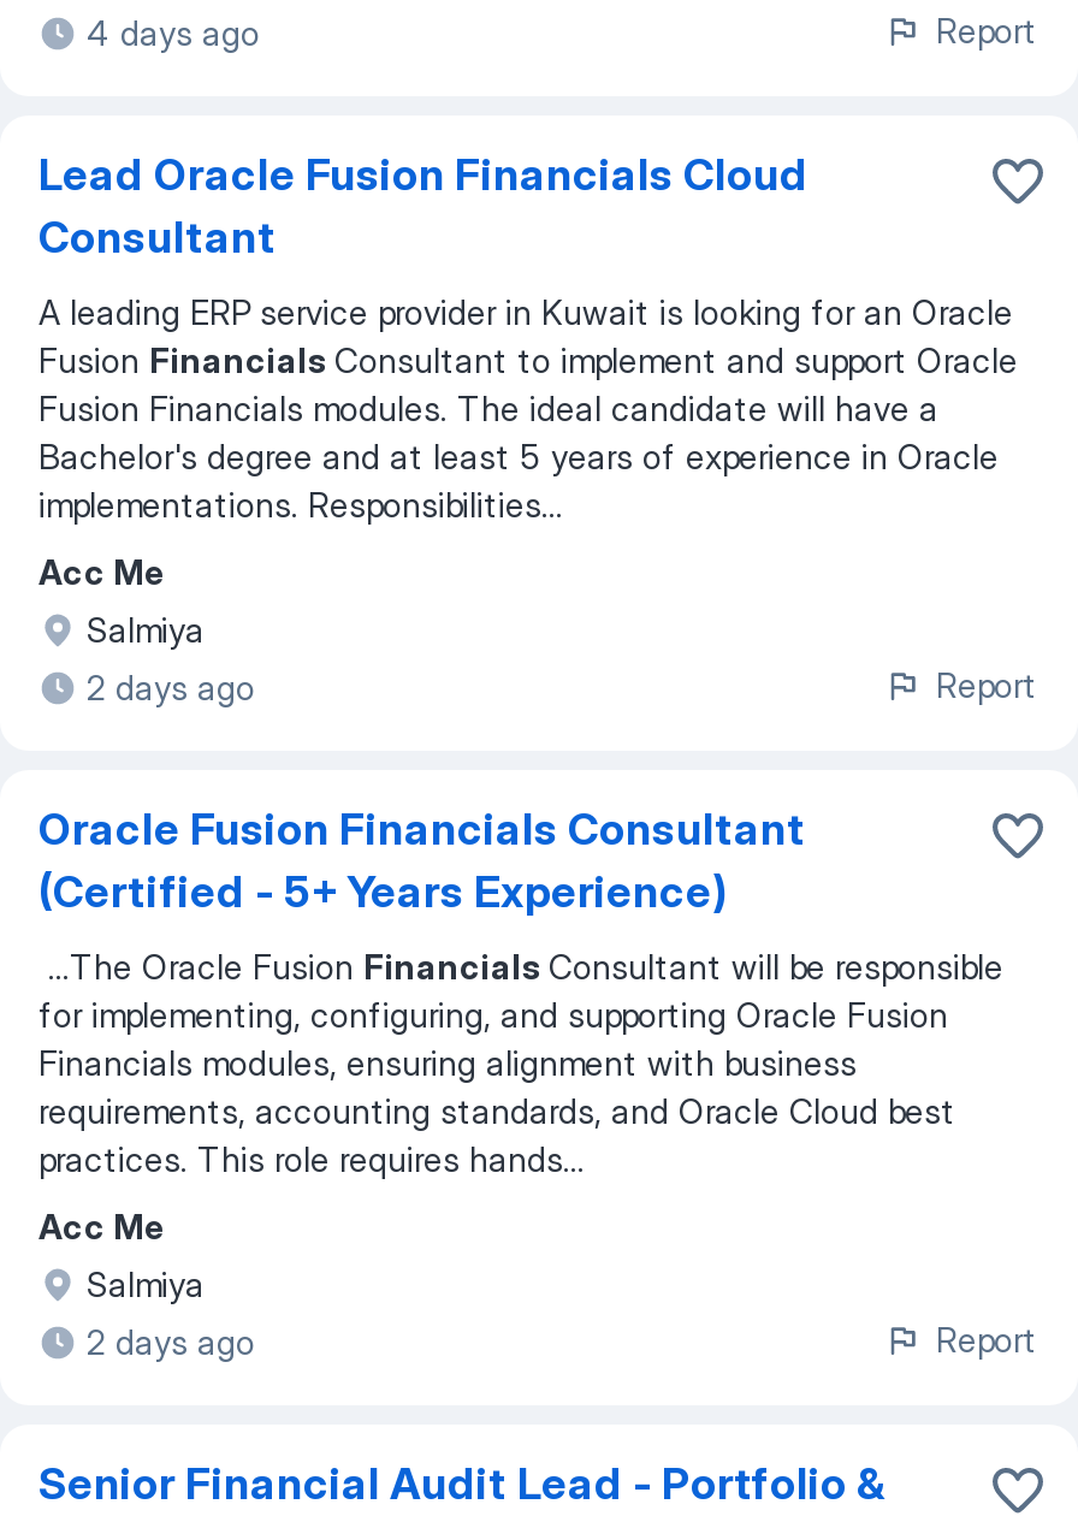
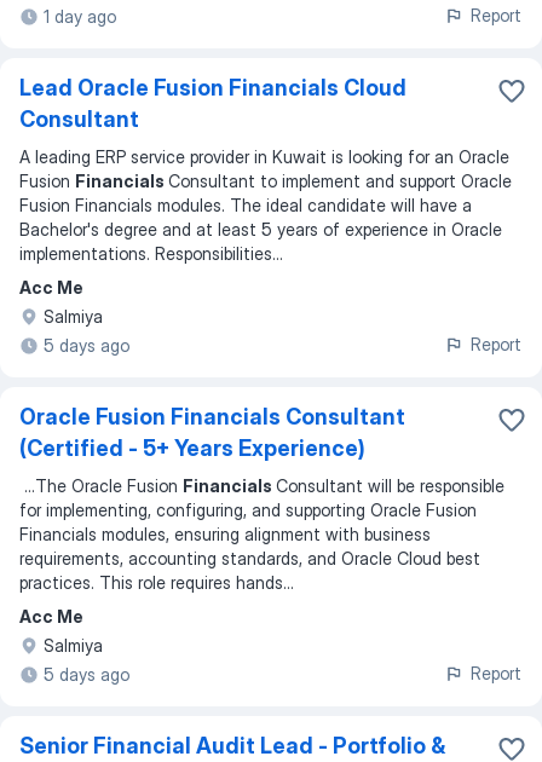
- 4 days ago
+ 1 day ago

- 2 days ago
+ 5 days ago

- 2 days ago
+ 5 days ago
